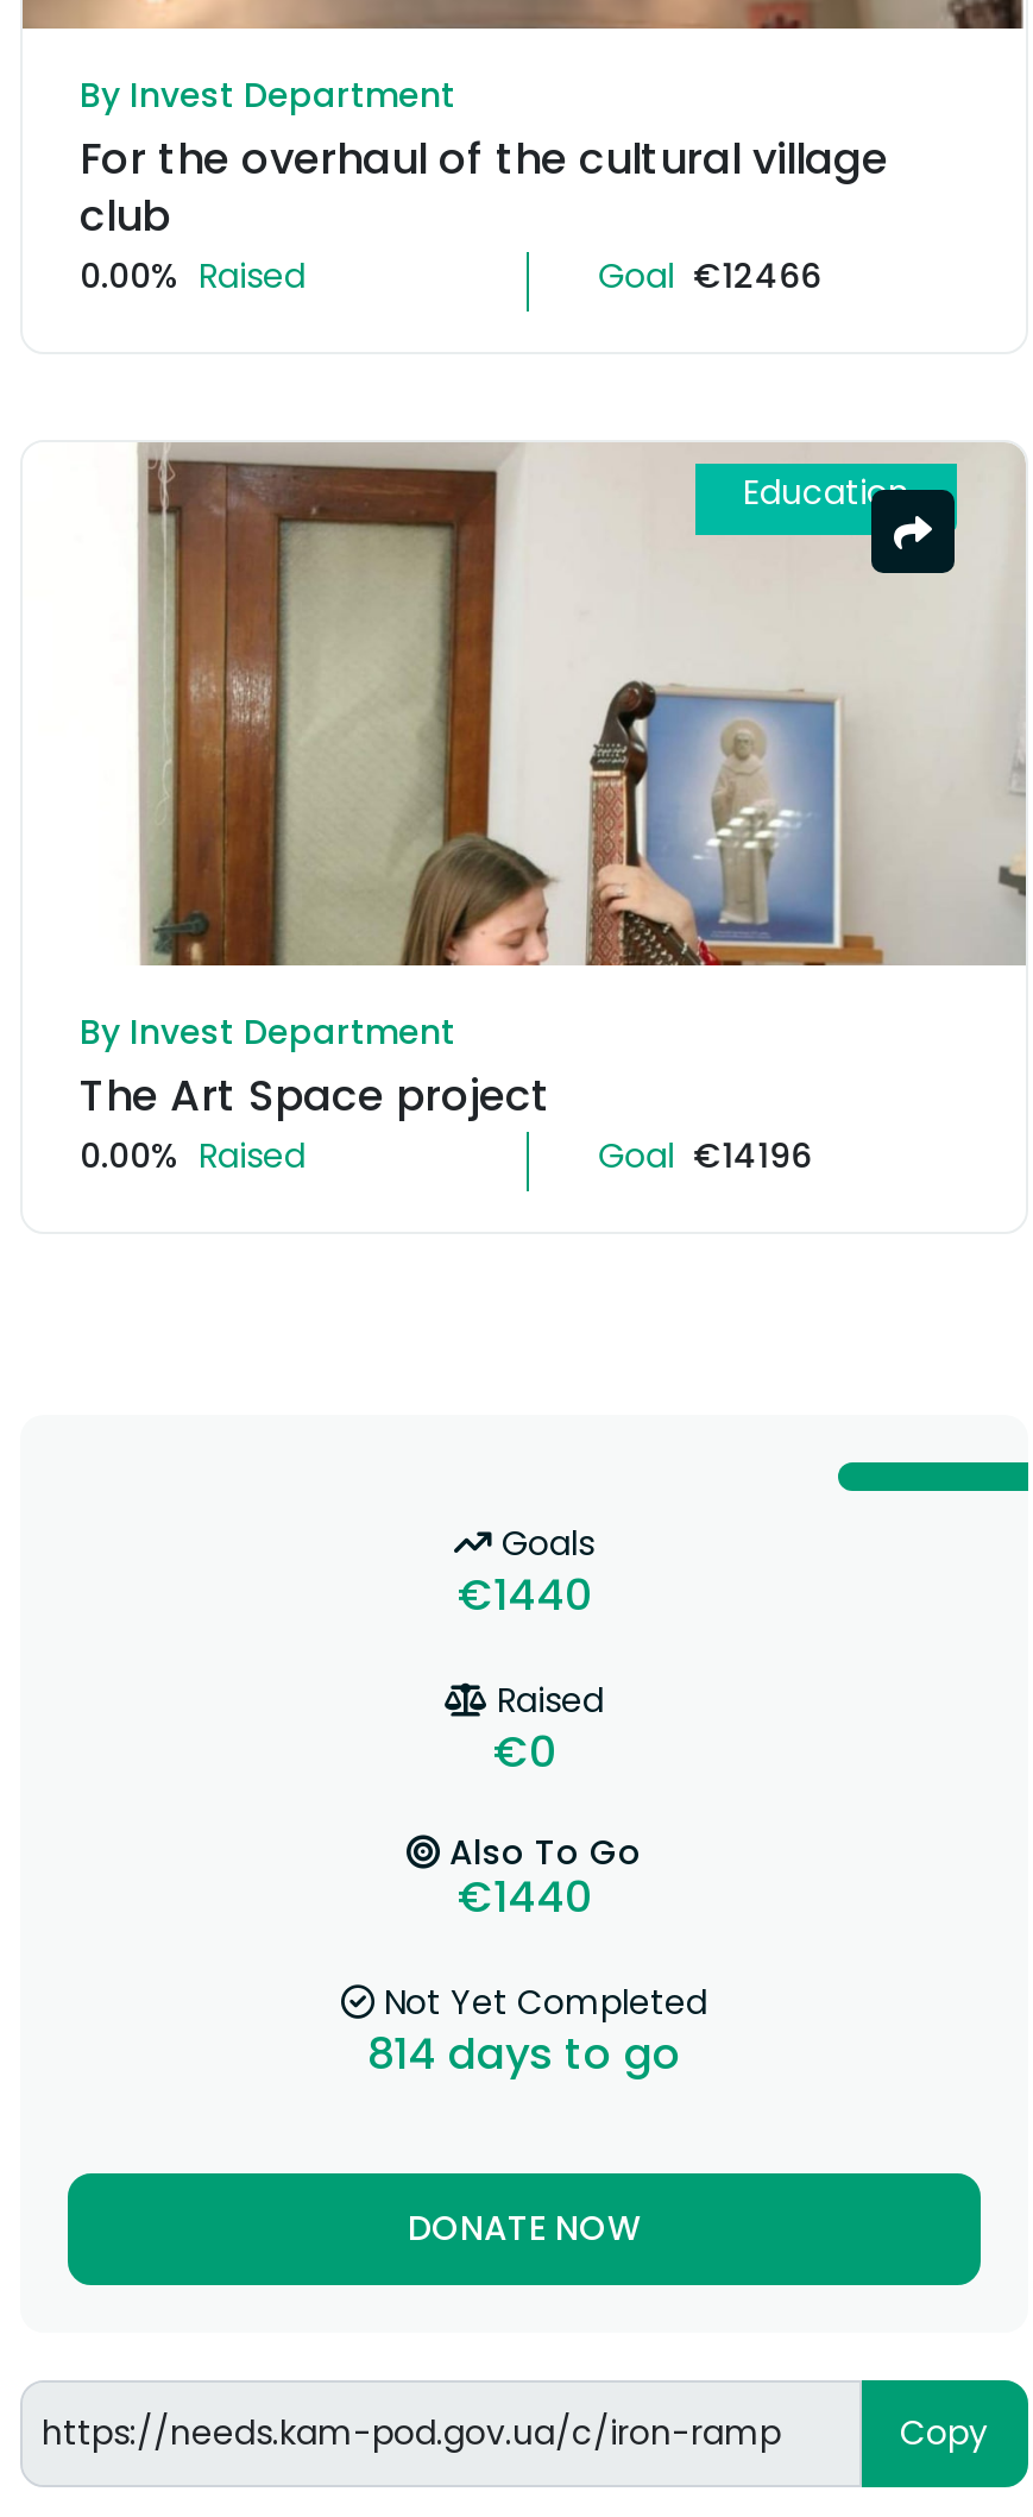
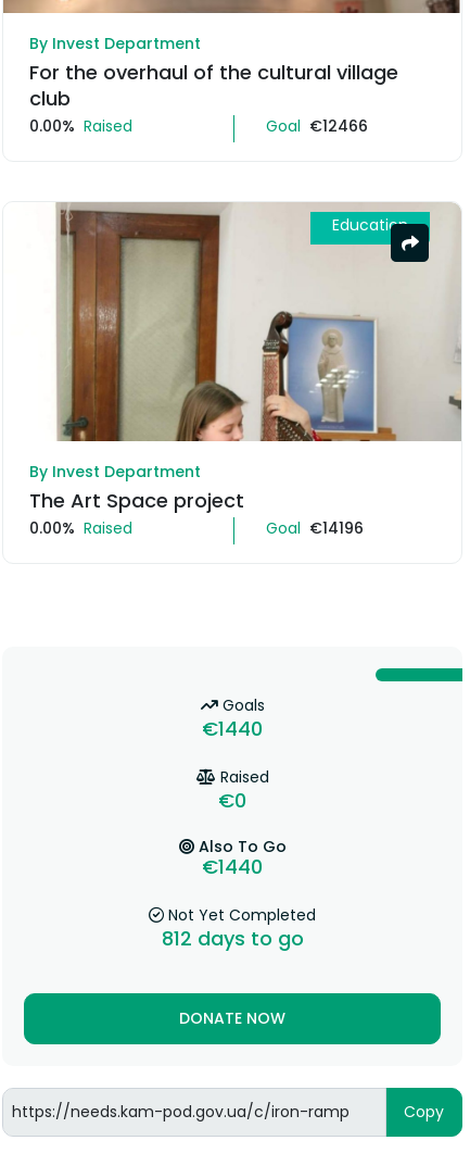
- 814 days to go
+ 812 days to go
